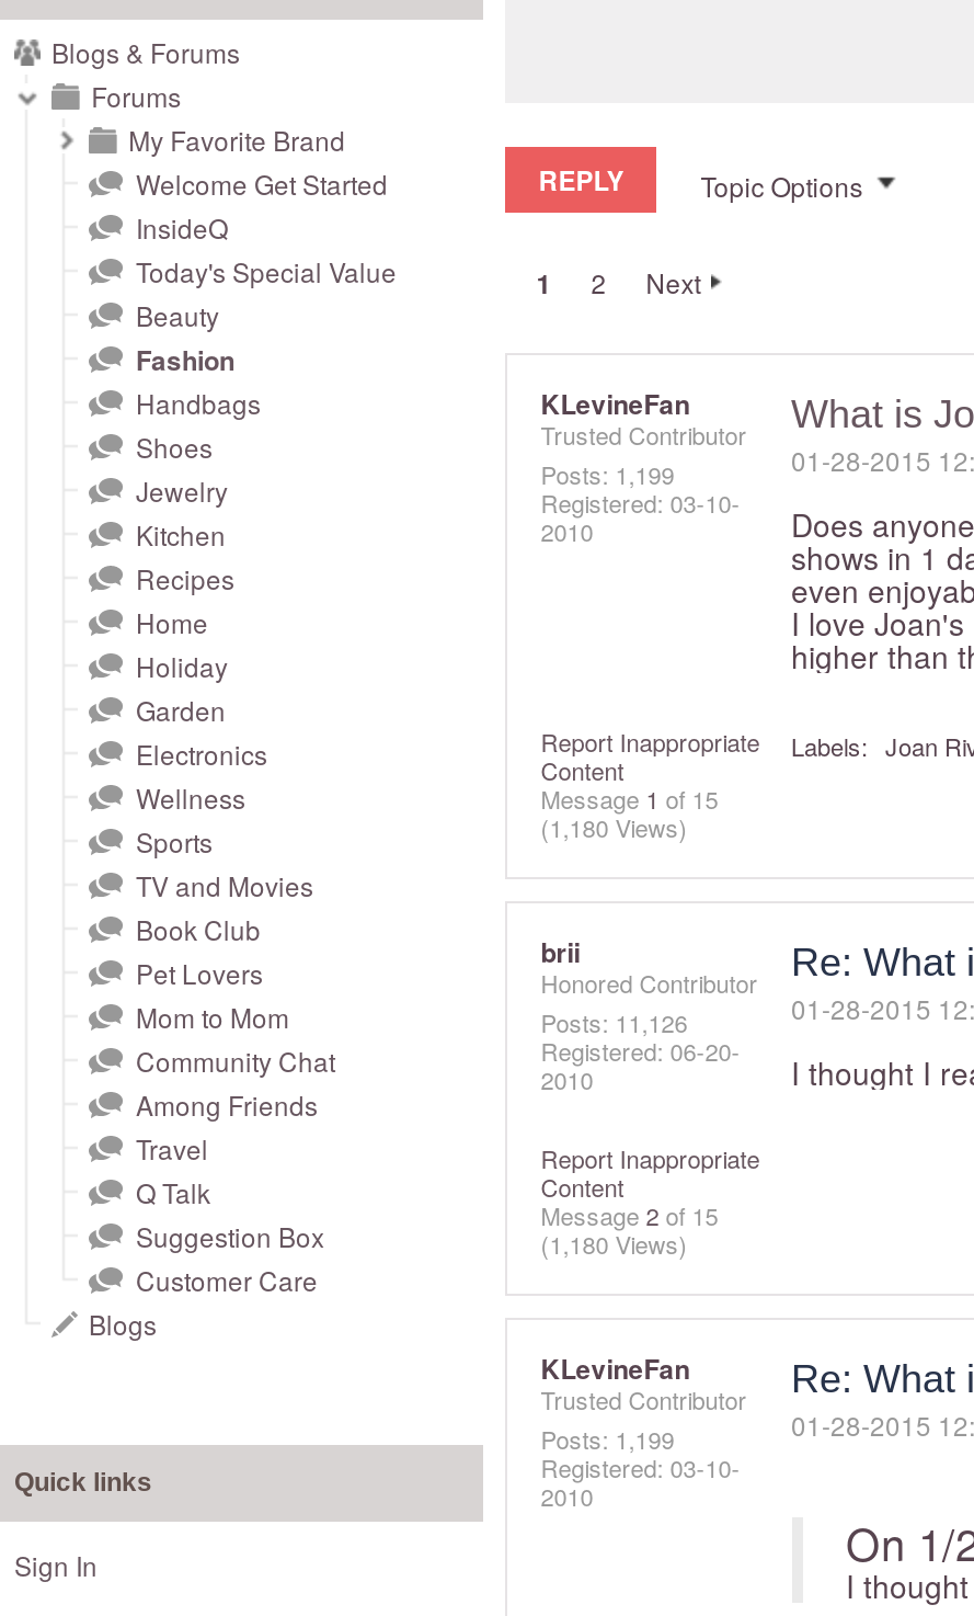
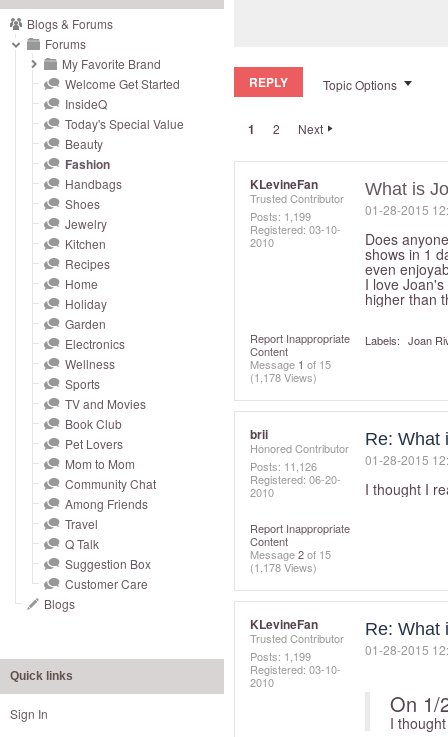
- (1,180 Views)
+ (1,178 Views)

- (1,180 Views)
+ (1,178 Views)
